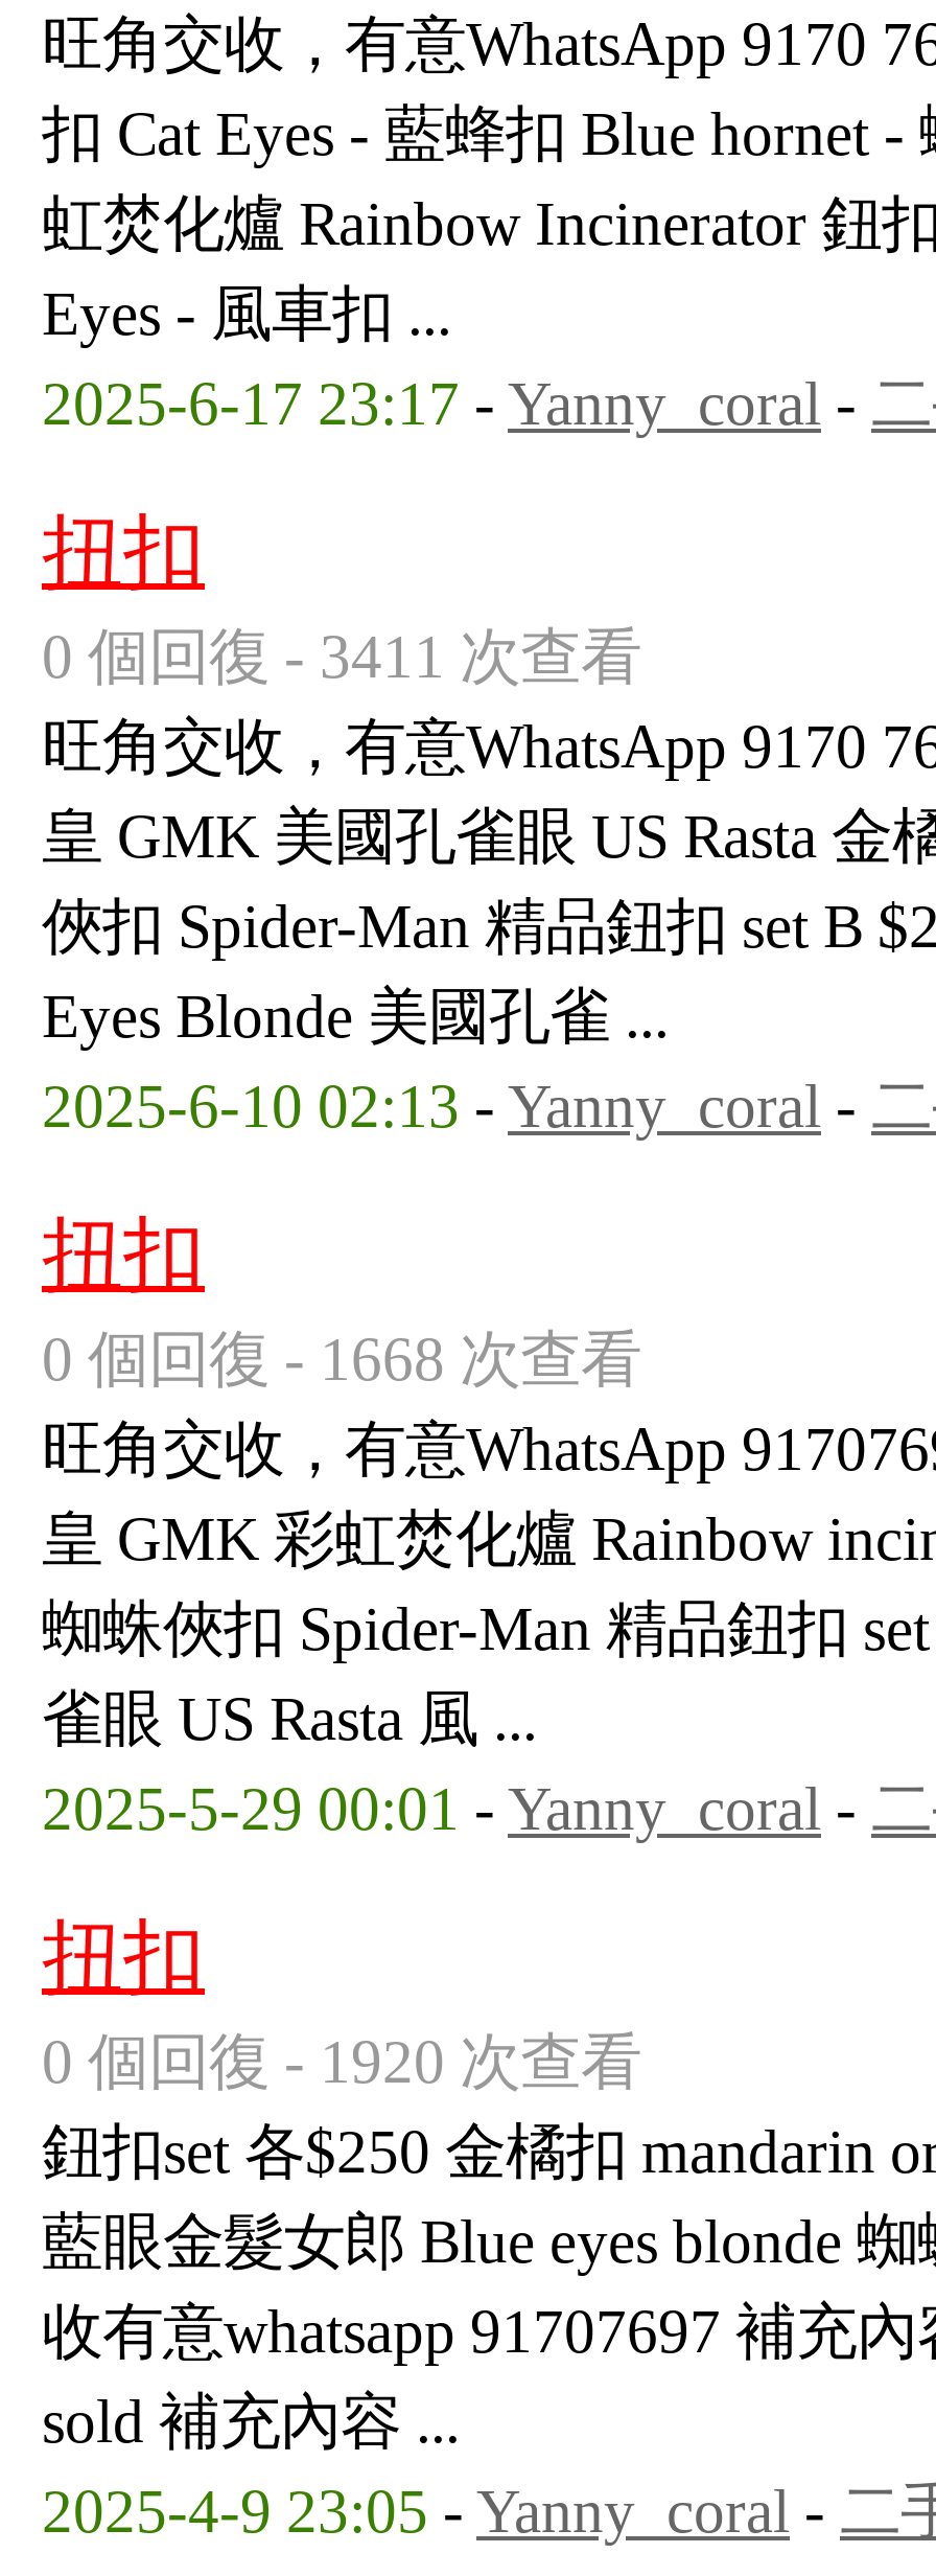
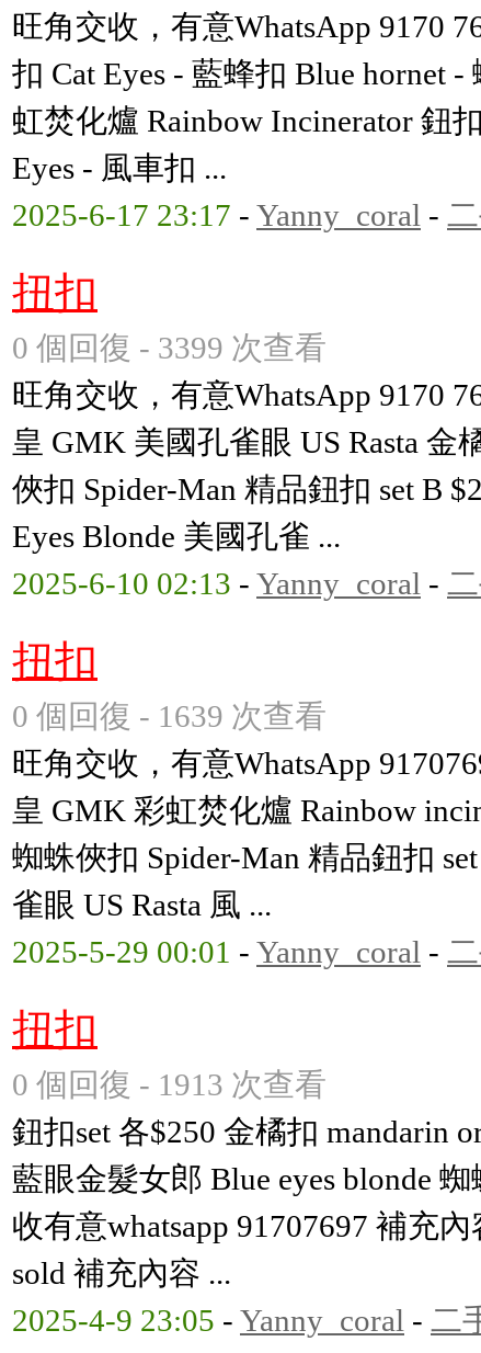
- 0 個回復 - 3411 次查看
+ 0 個回復 - 3399 次查看

- 0 個回復 - 1668 次查看
+ 0 個回復 - 1639 次查看

- 0 個回復 - 1920 次查看
+ 0 個回復 - 1913 次查看
